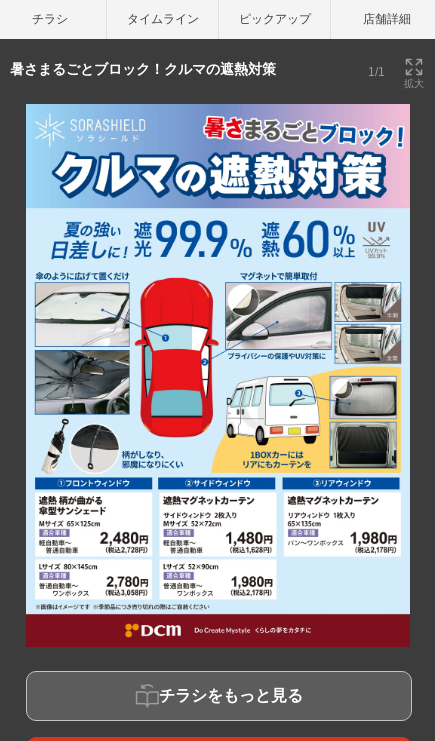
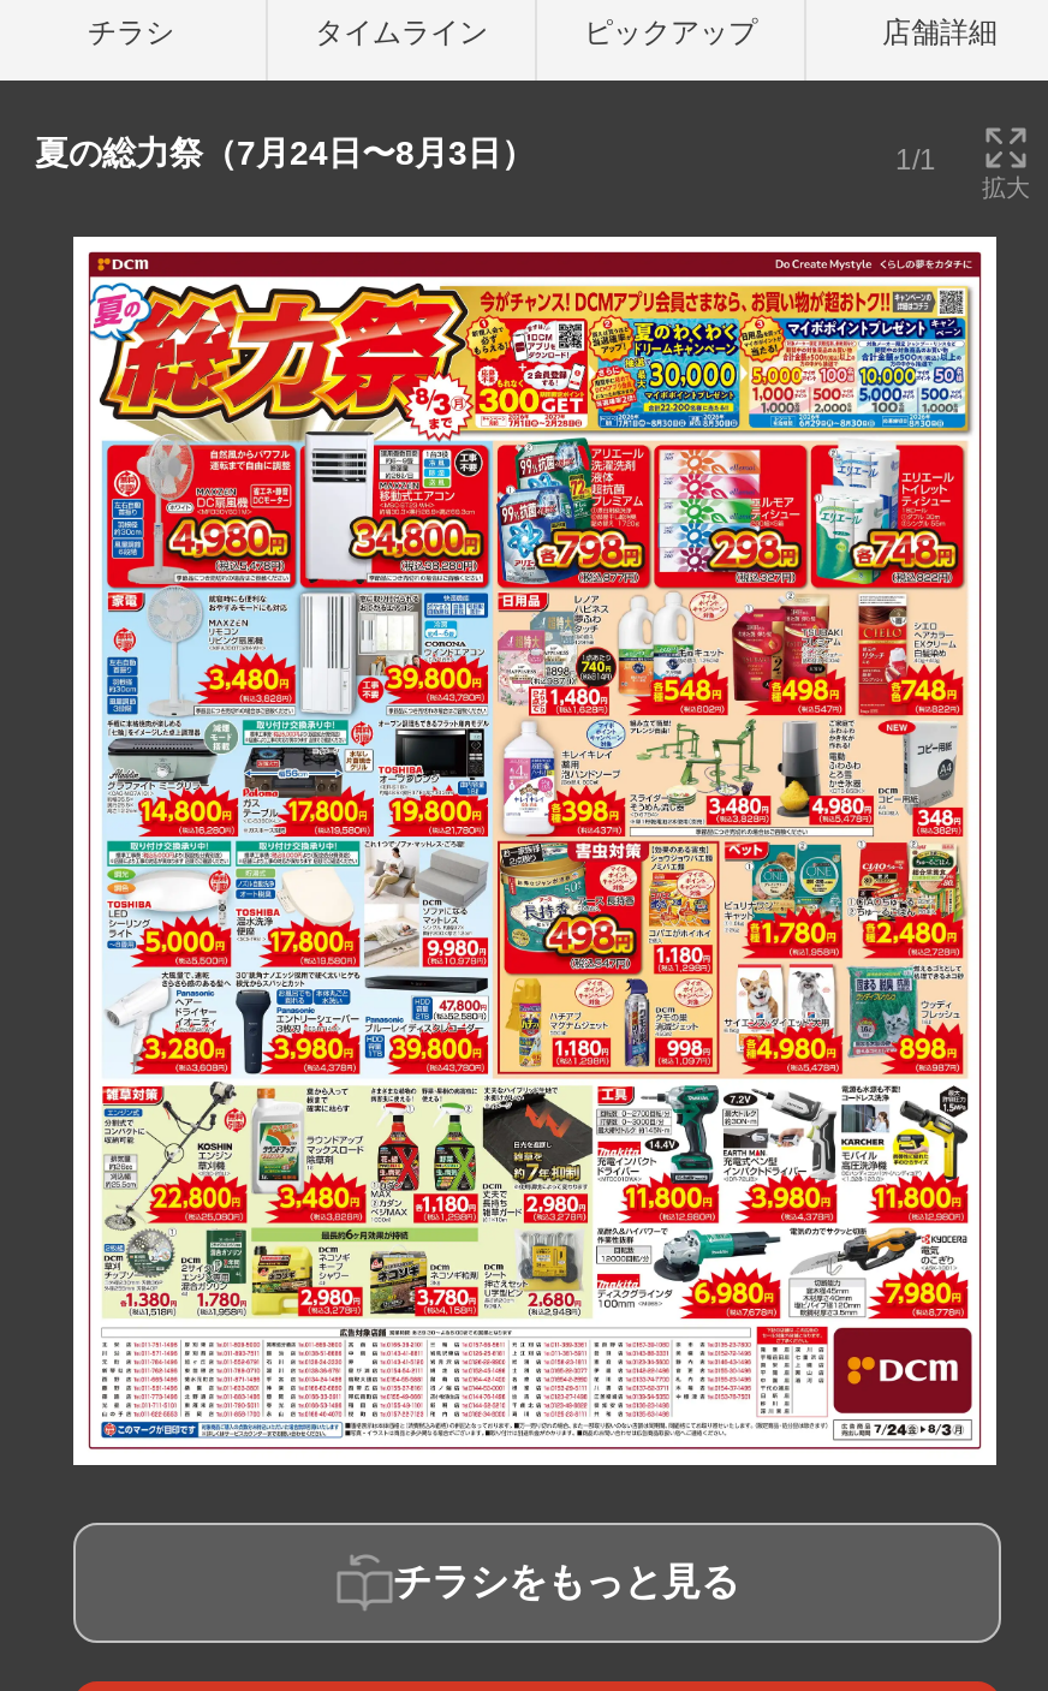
- 暑さまるごとブロック！クルマの遮熱対策
+ 夏の総力祭（7月24日〜8月3日）

- [image]
+ [image]
